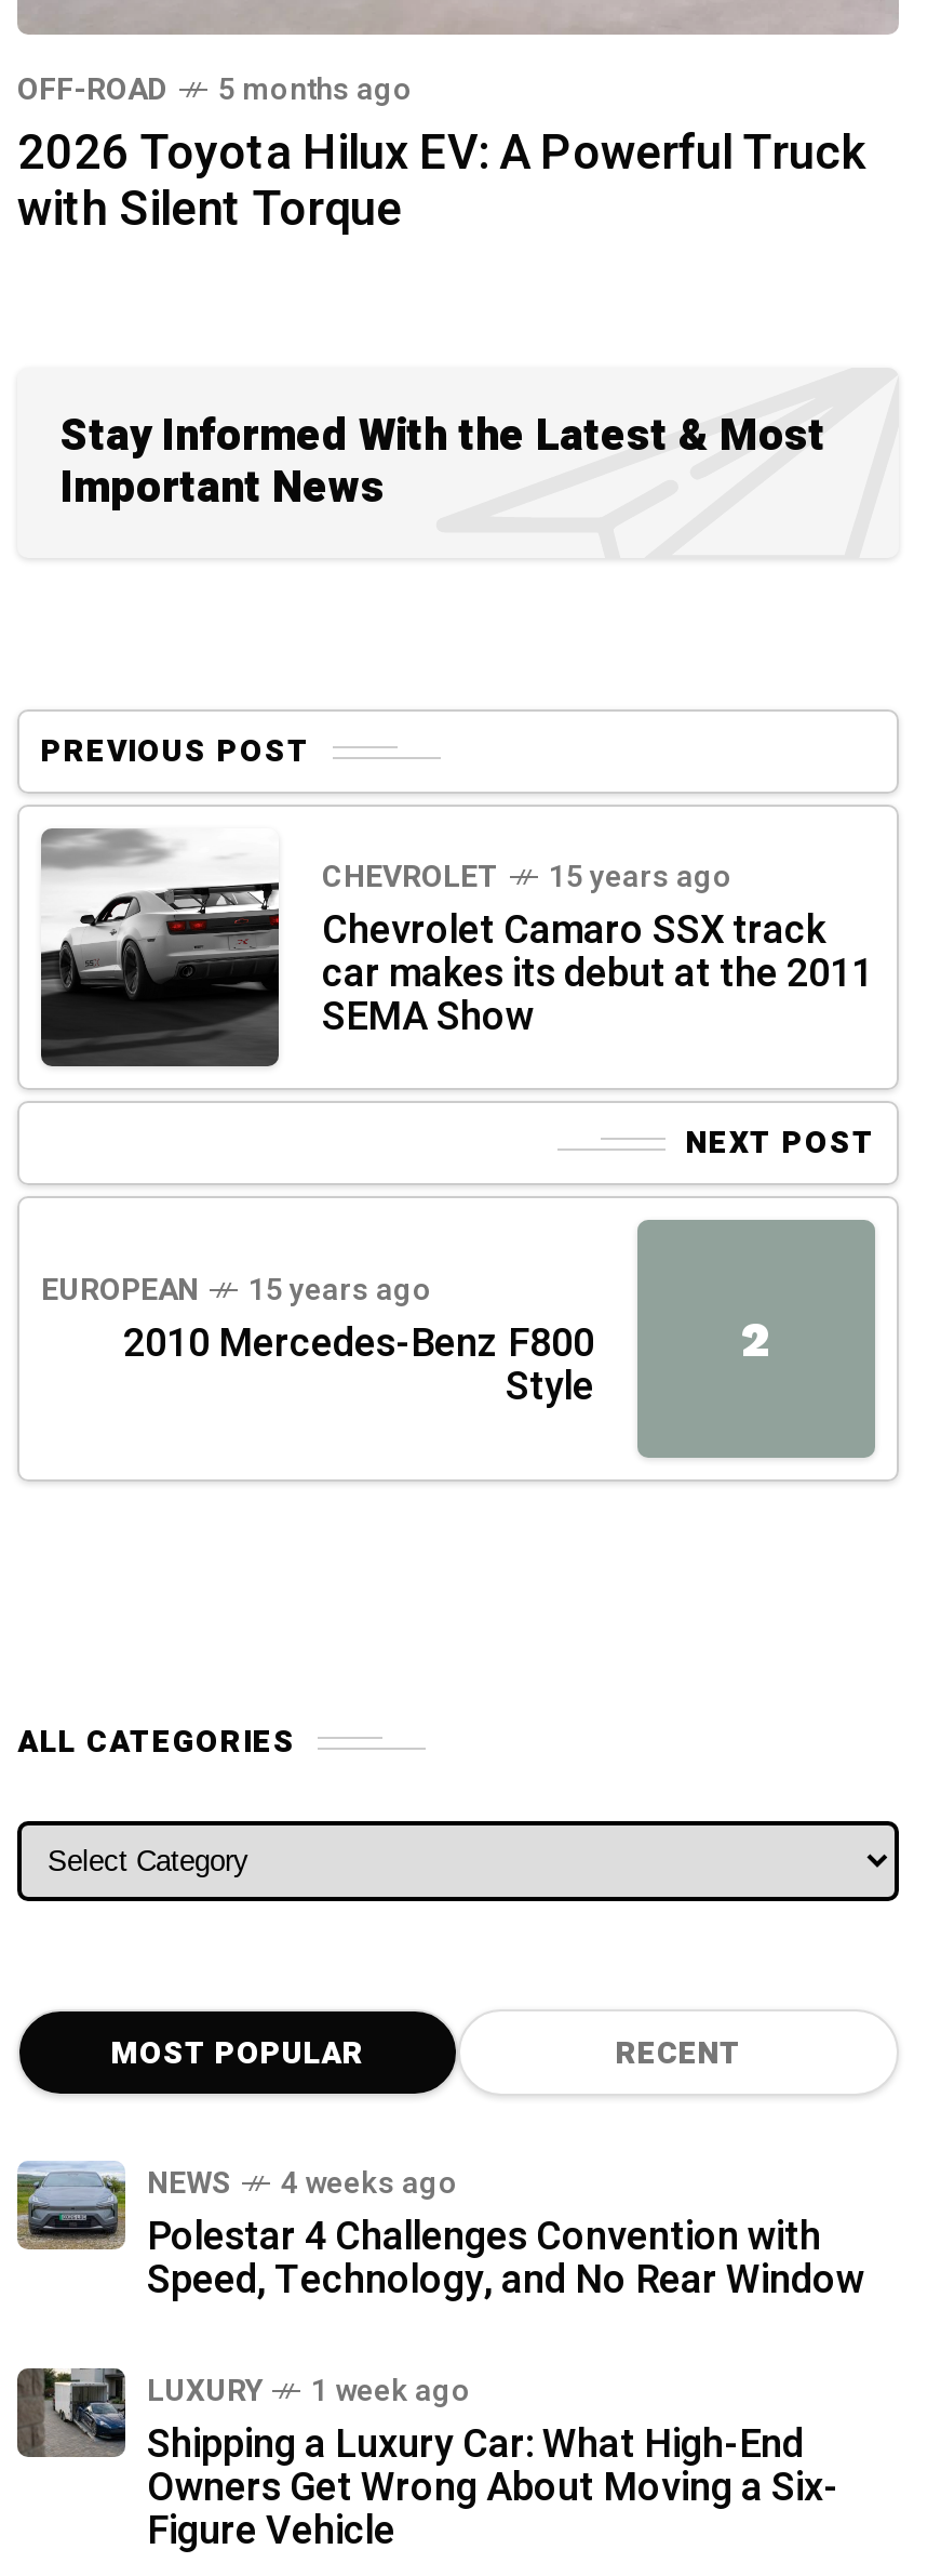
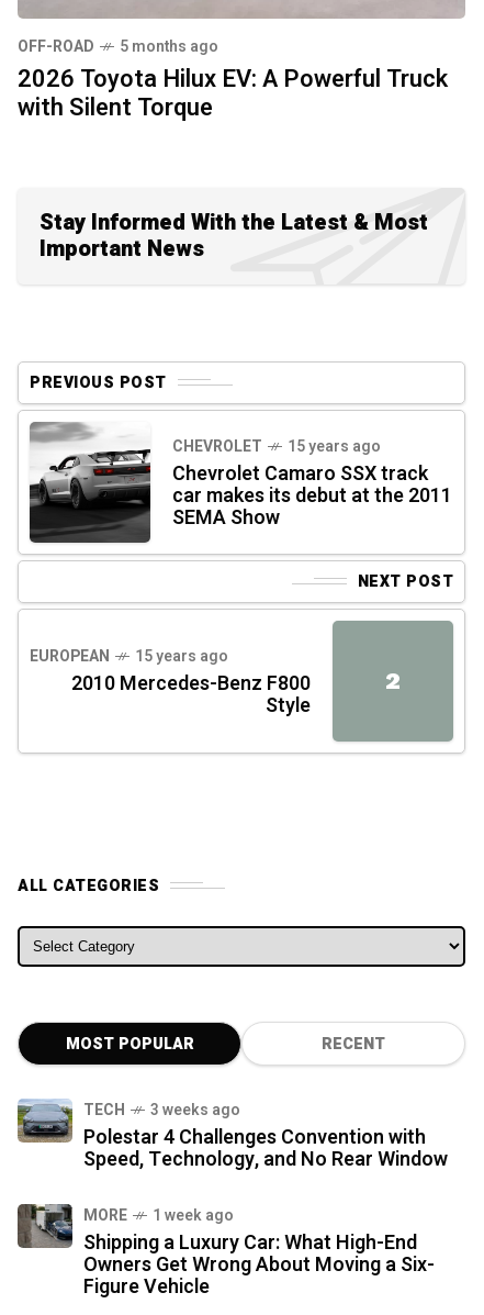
- NEWS
- 4 weeks ago
+ TECH
+ 3 weeks ago

- LUXURY
+ MORE
